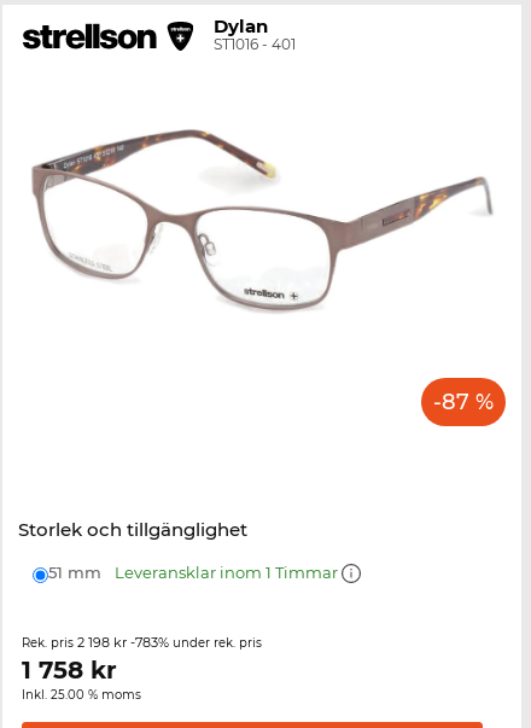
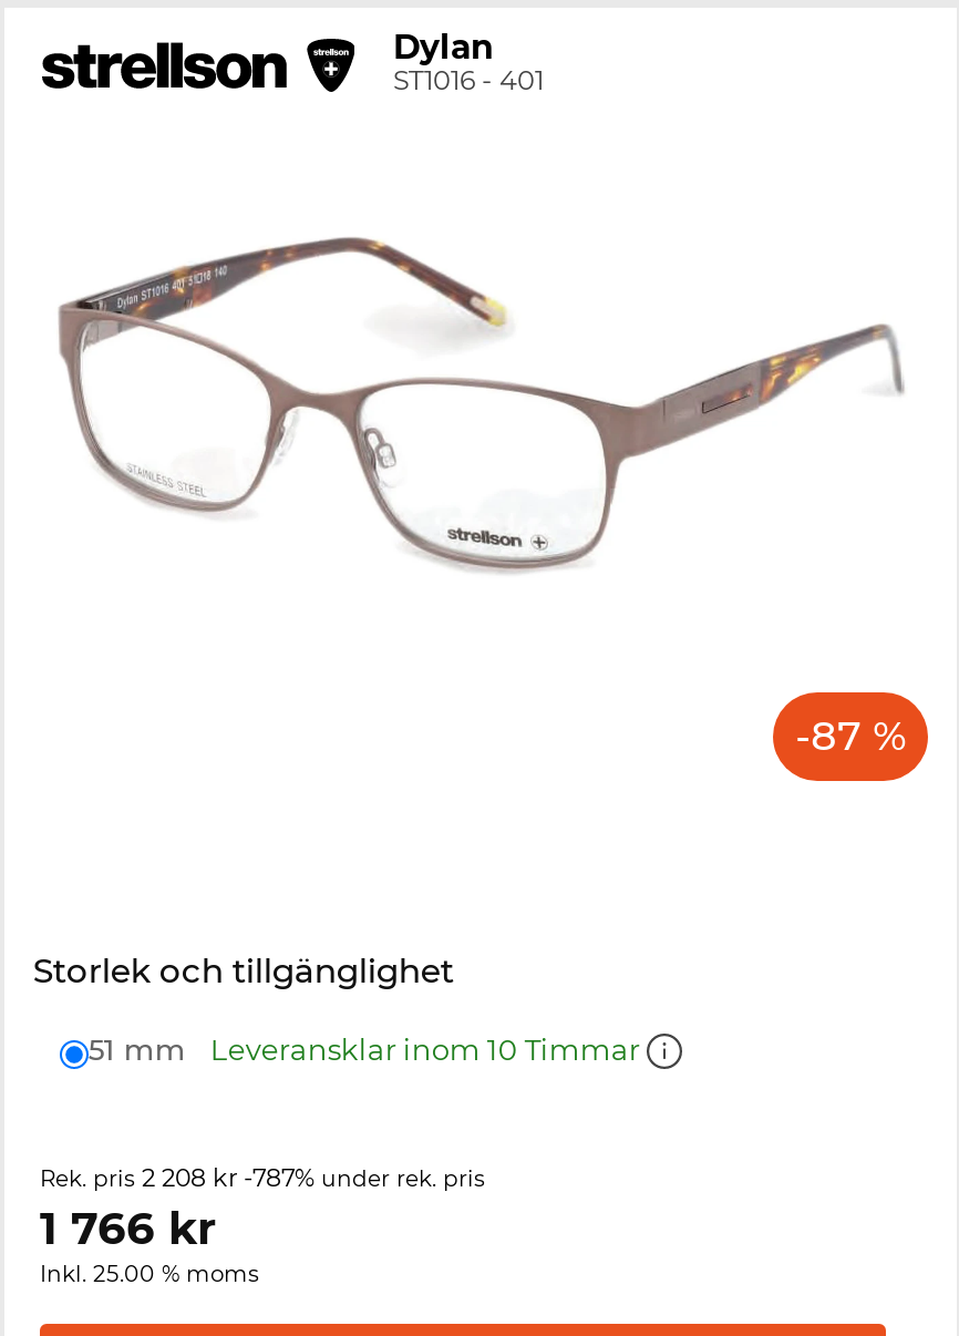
- 51 mm Leveransklar inom 1 Timmar
+ 51 mm Leveransklar inom 10 Timmar

- Rek. pris 2 198 kr -783% under rek. pris
+ Rek. pris 2 208 kr -787% under rek. pris

- 1 758 kr
+ 1 766 kr
